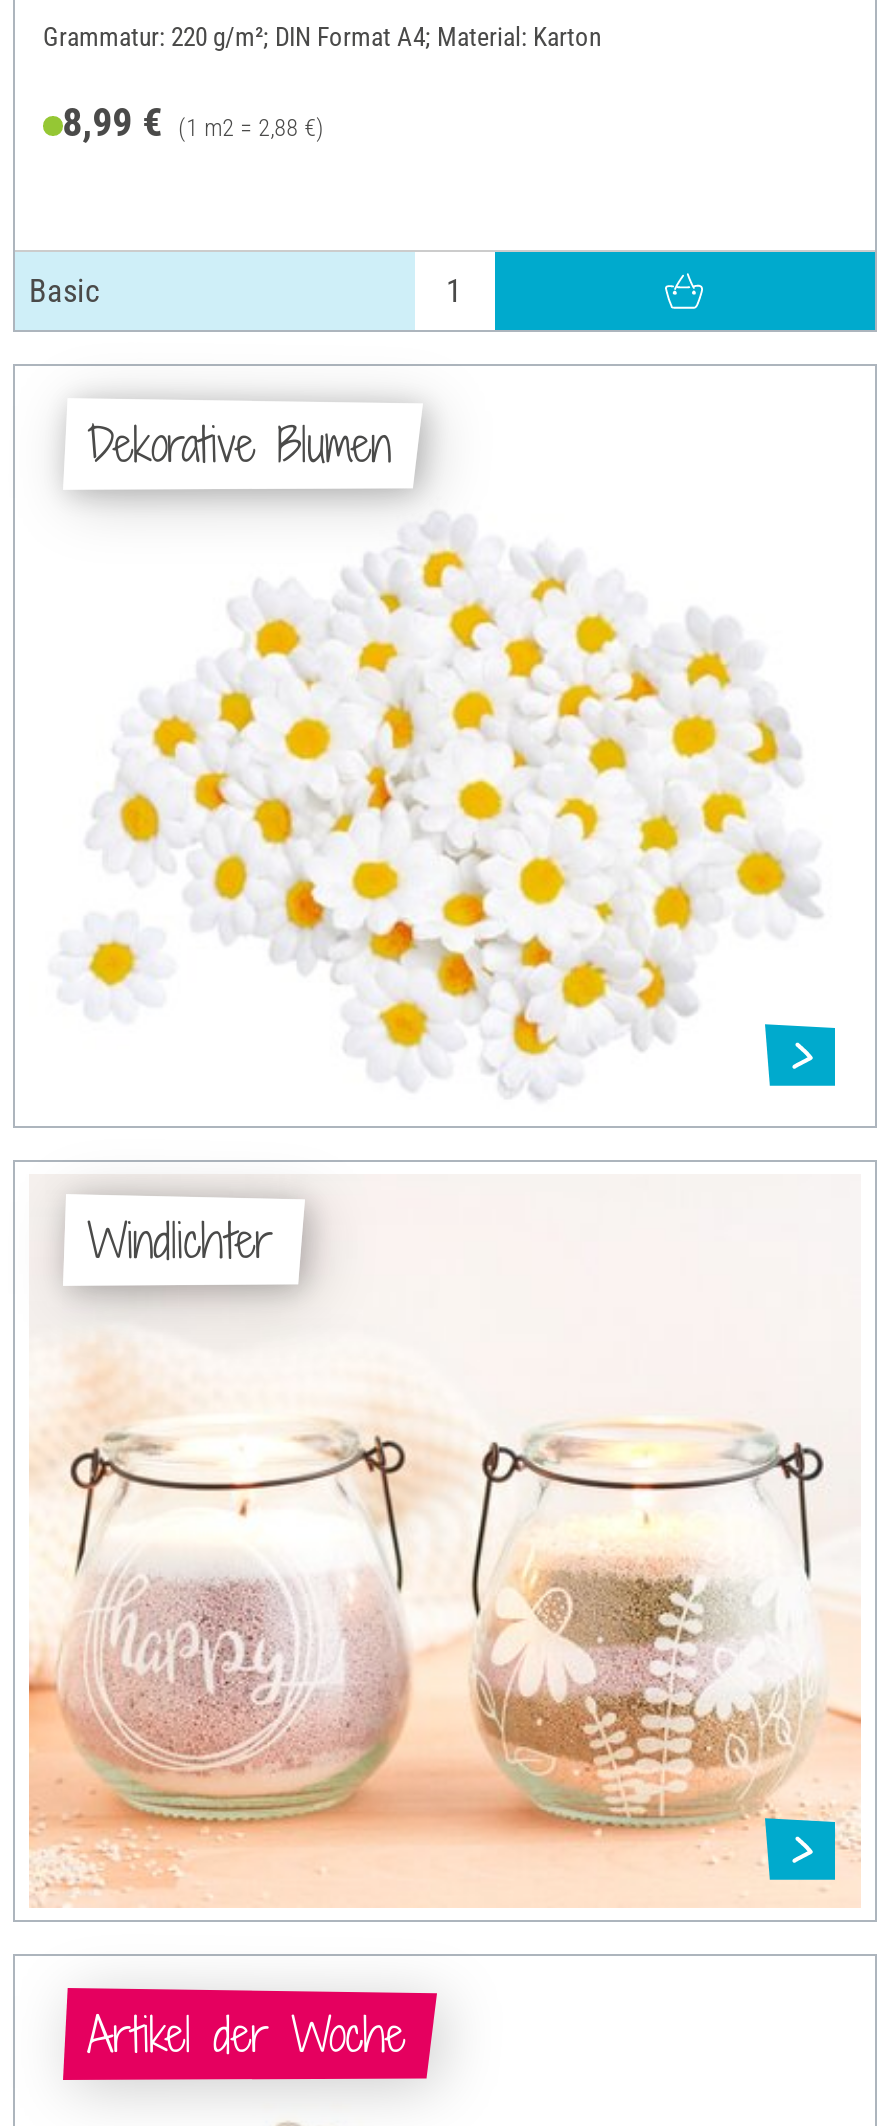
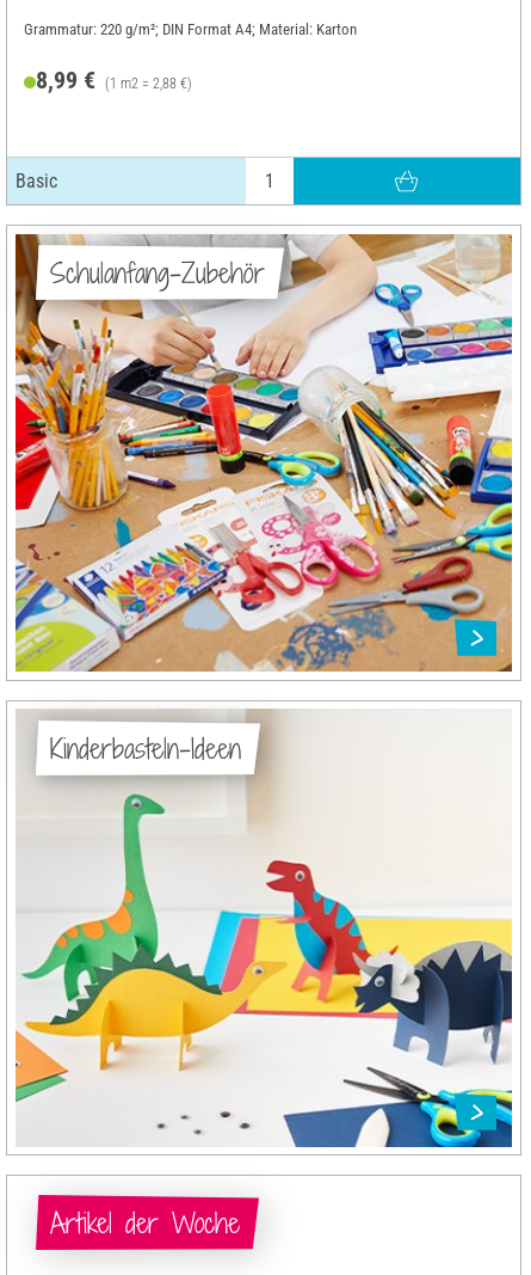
- [image]
- Dekorative Blumen
+ [image]
+ Schulanfang-Zubehör

- [image]
- Windlichter
+ [image]
+ Kinderbasteln-Ideen
